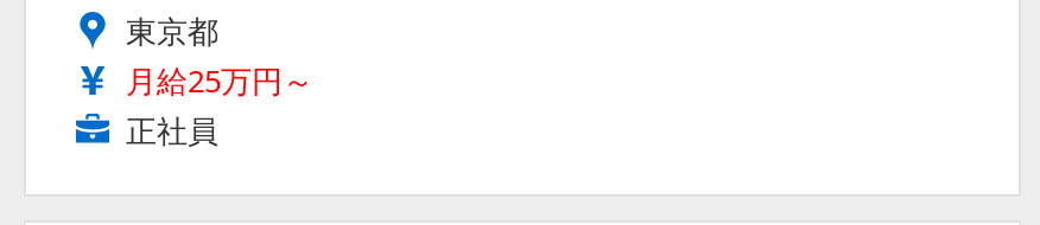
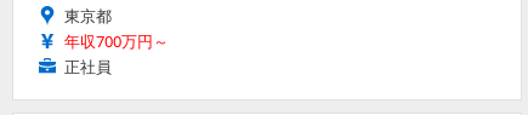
- 月給25万円～
+ 年収700万円～
